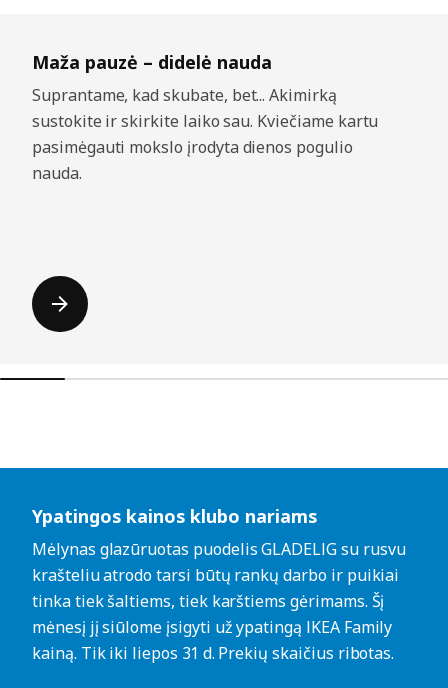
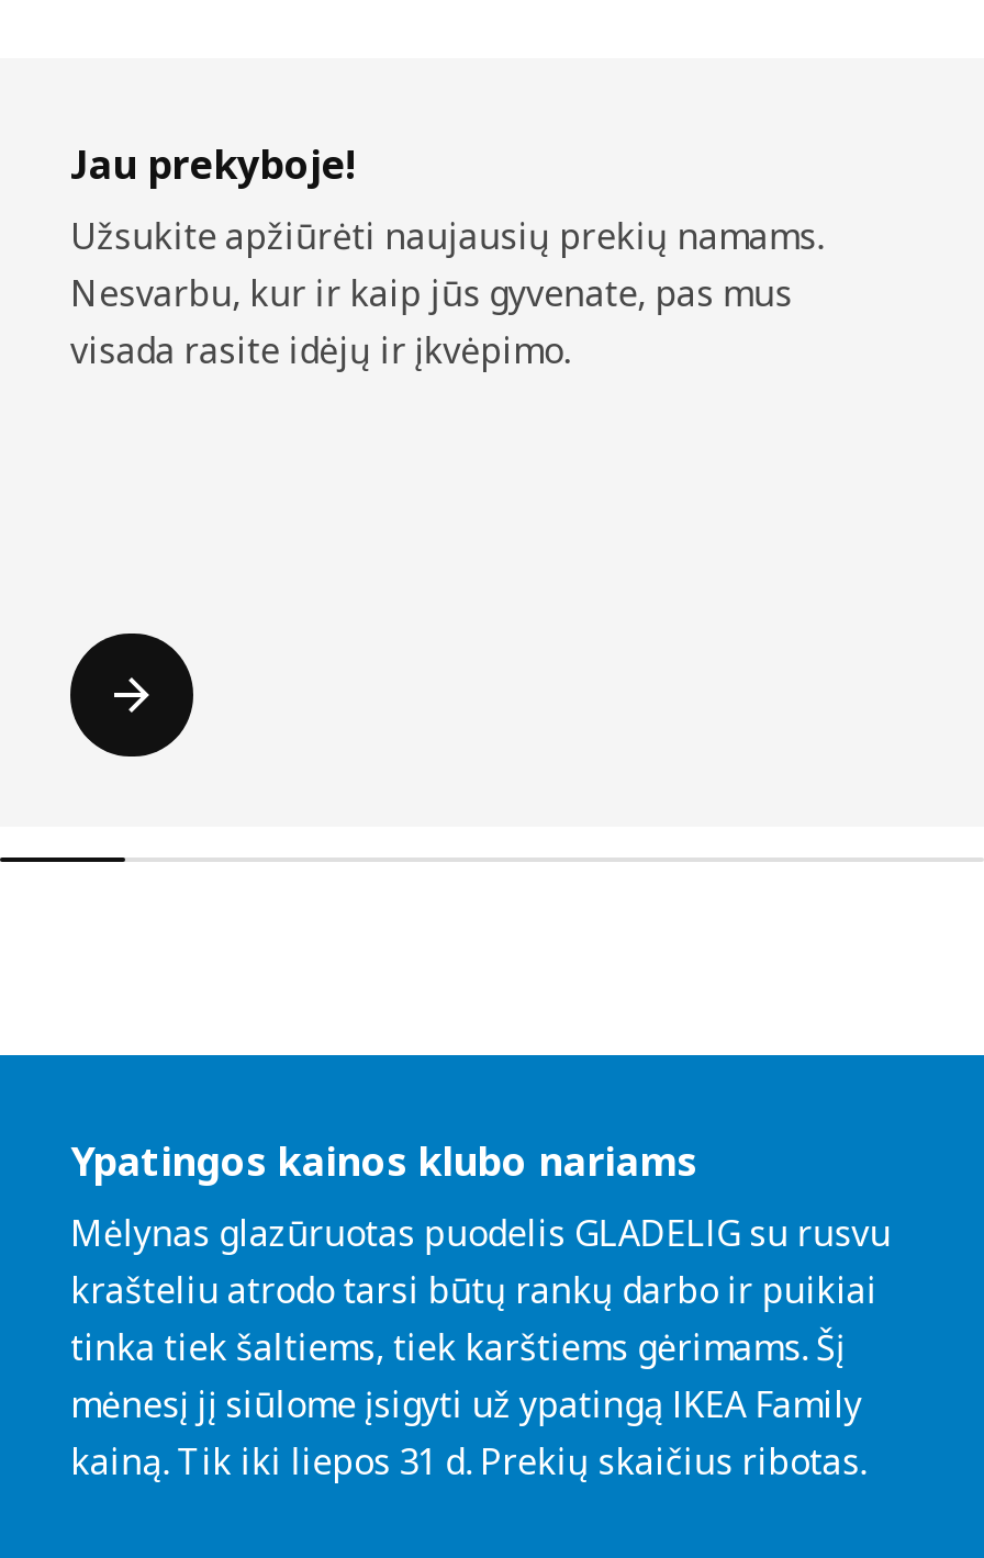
- Maža pauzė – didelė nauda
- Suprantame, kad skubate, bet... Akimirką
- sustokite ir skirkite laiko sau. Kviečiame kartu
- pasimėgauti mokslo įrodyta dienos pogulio
- nauda.
+ Jau prekyboje!
+ Užsukite apžiūrėti naujausių prekių namams.
+ Nesvarbu, kur ir kaip jūs gyvenate, pas mus
+ visada rasite idėjų ir įkvėpimo.
